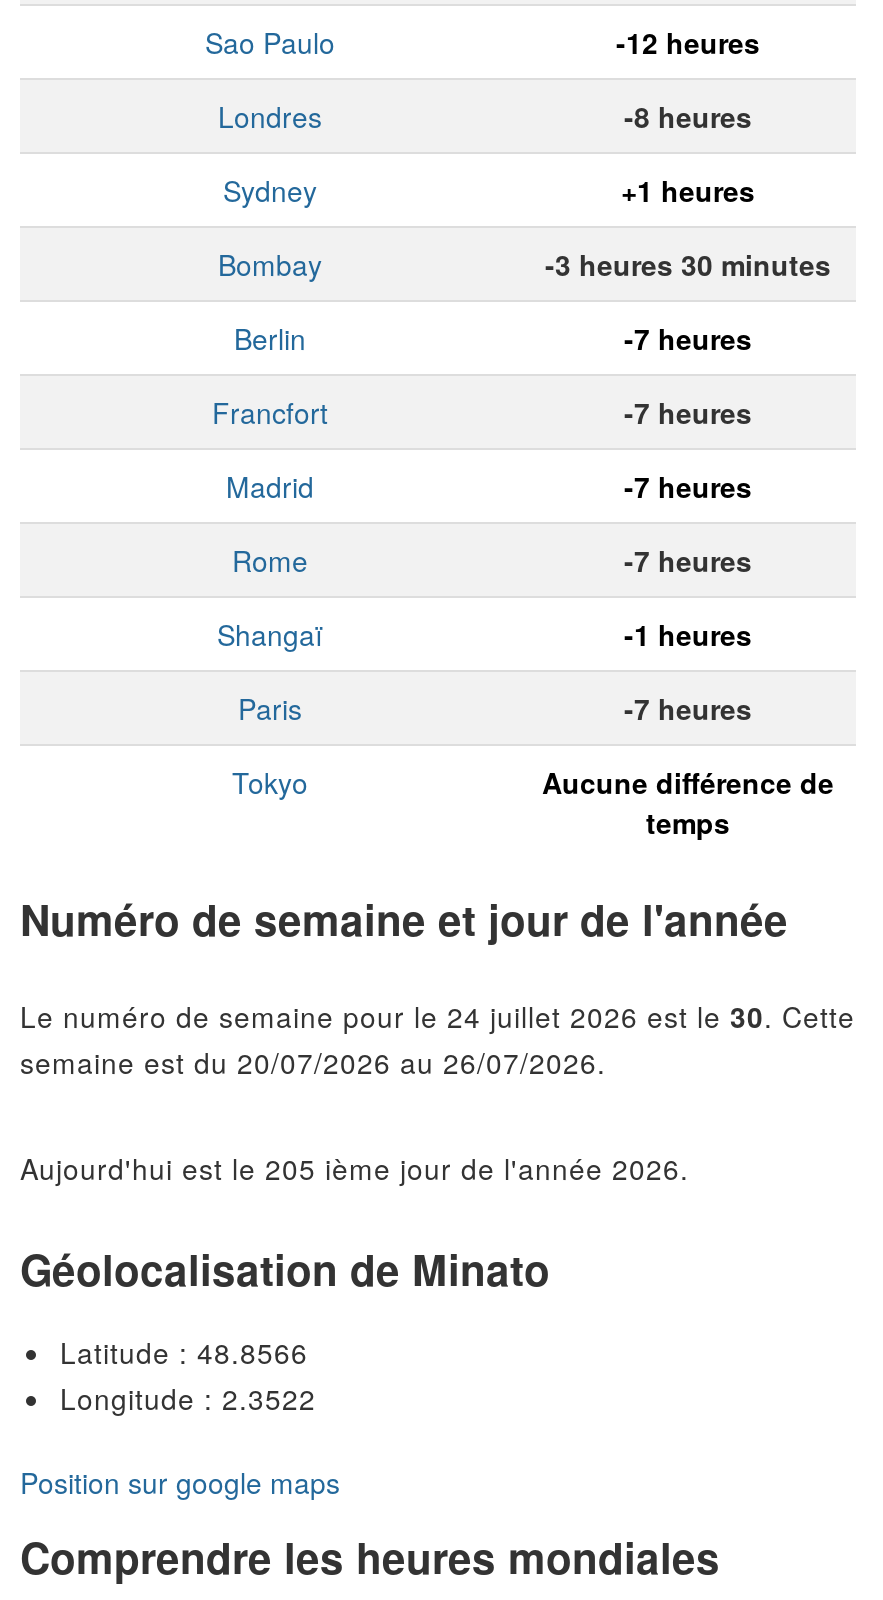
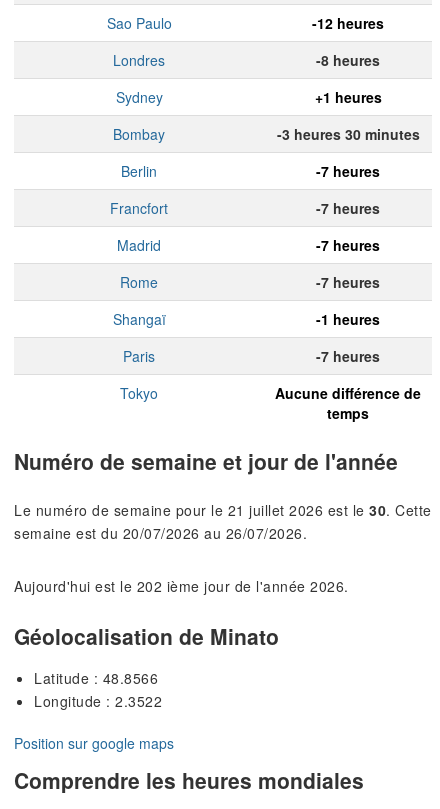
- Le numéro de semaine pour le 24 juillet 2026 est le 30. Cette
+ Le numéro de semaine pour le 21 juillet 2026 est le 30. Cette

- Aujourd'hui est le 205 ième jour de l'année 2026.
+ Aujourd'hui est le 202 ième jour de l'année 2026.
